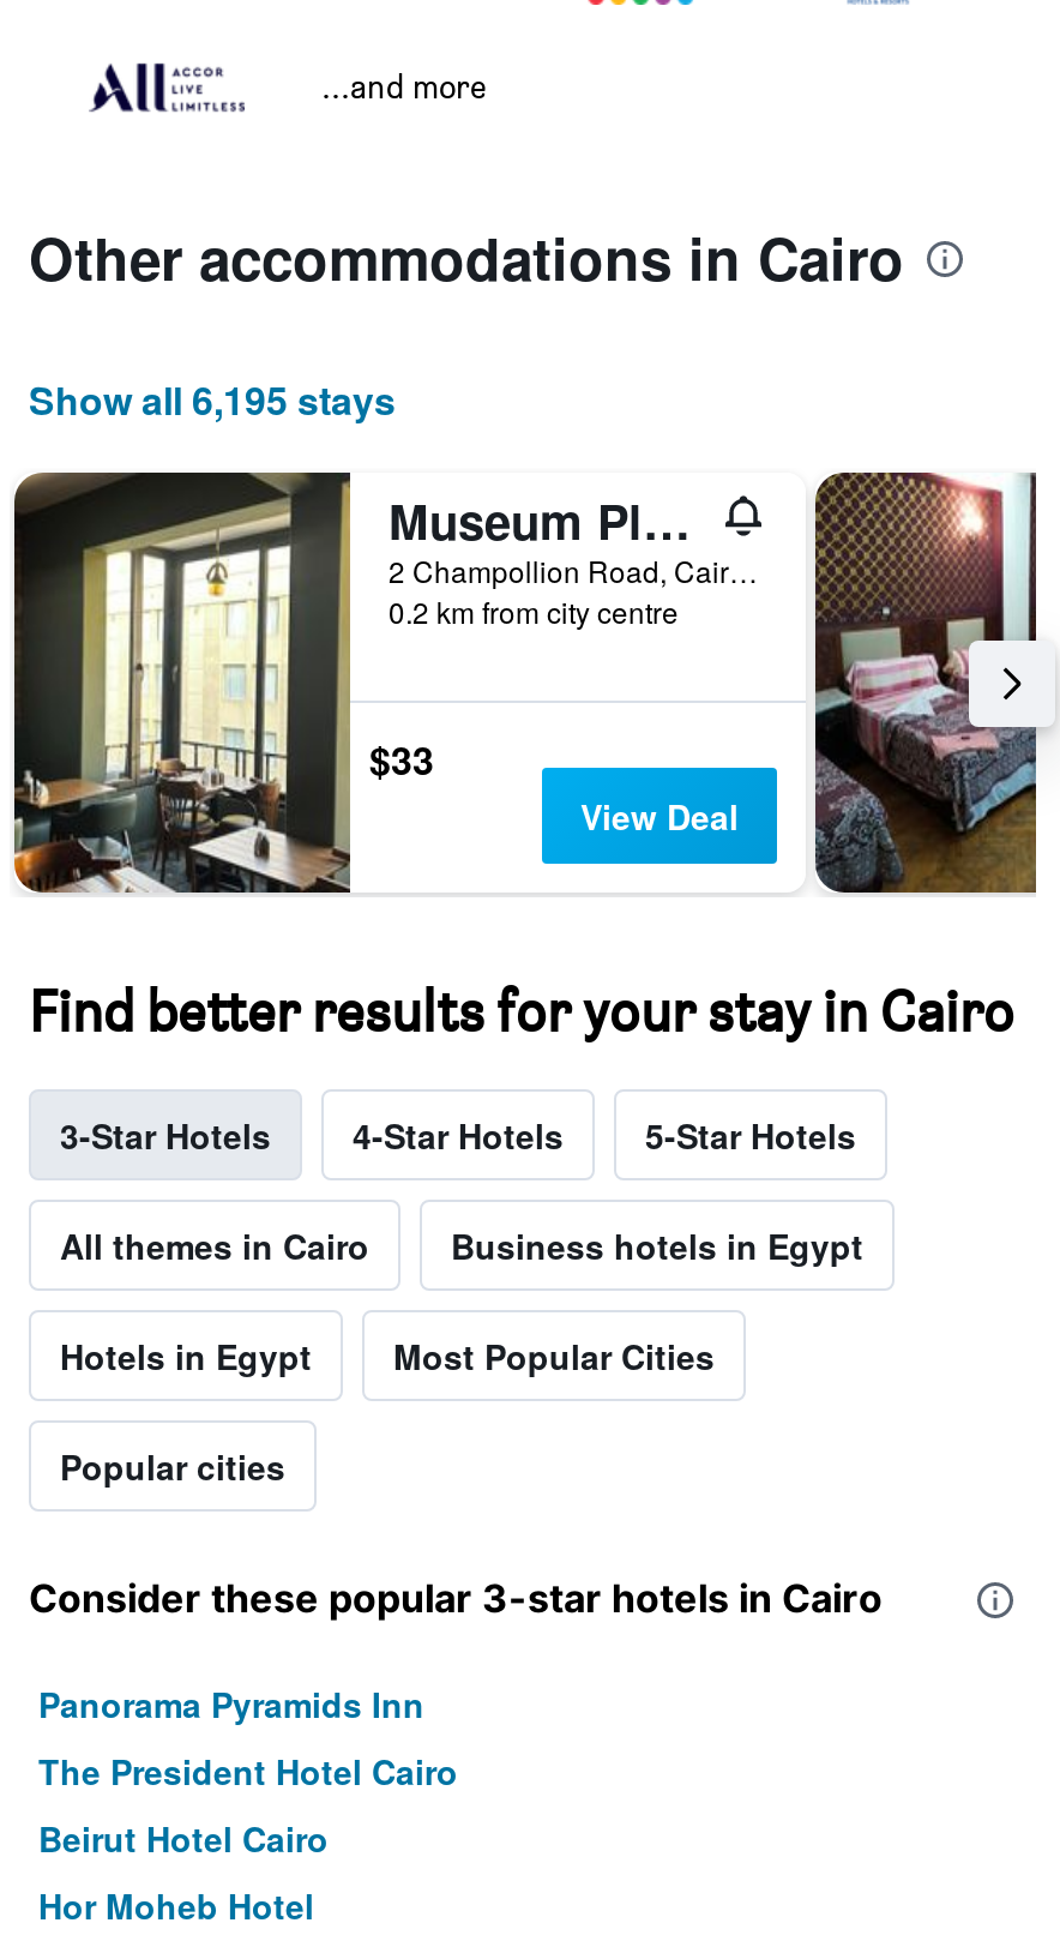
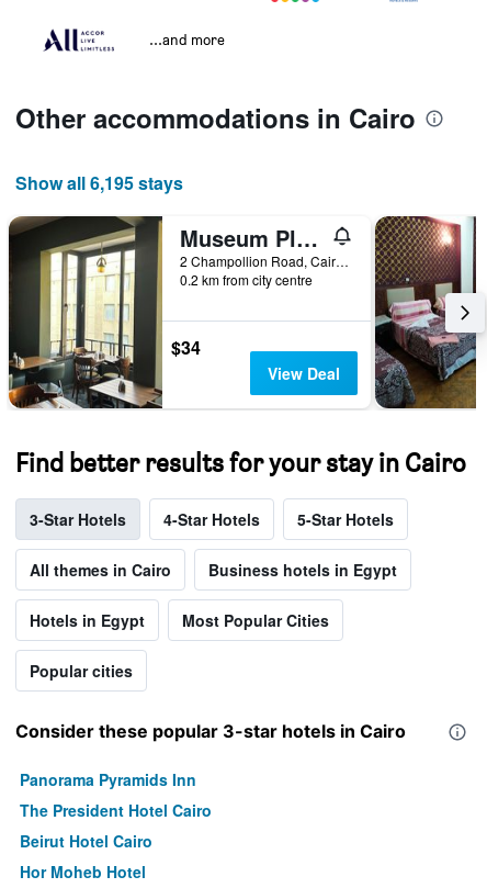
- $33
+ $34
